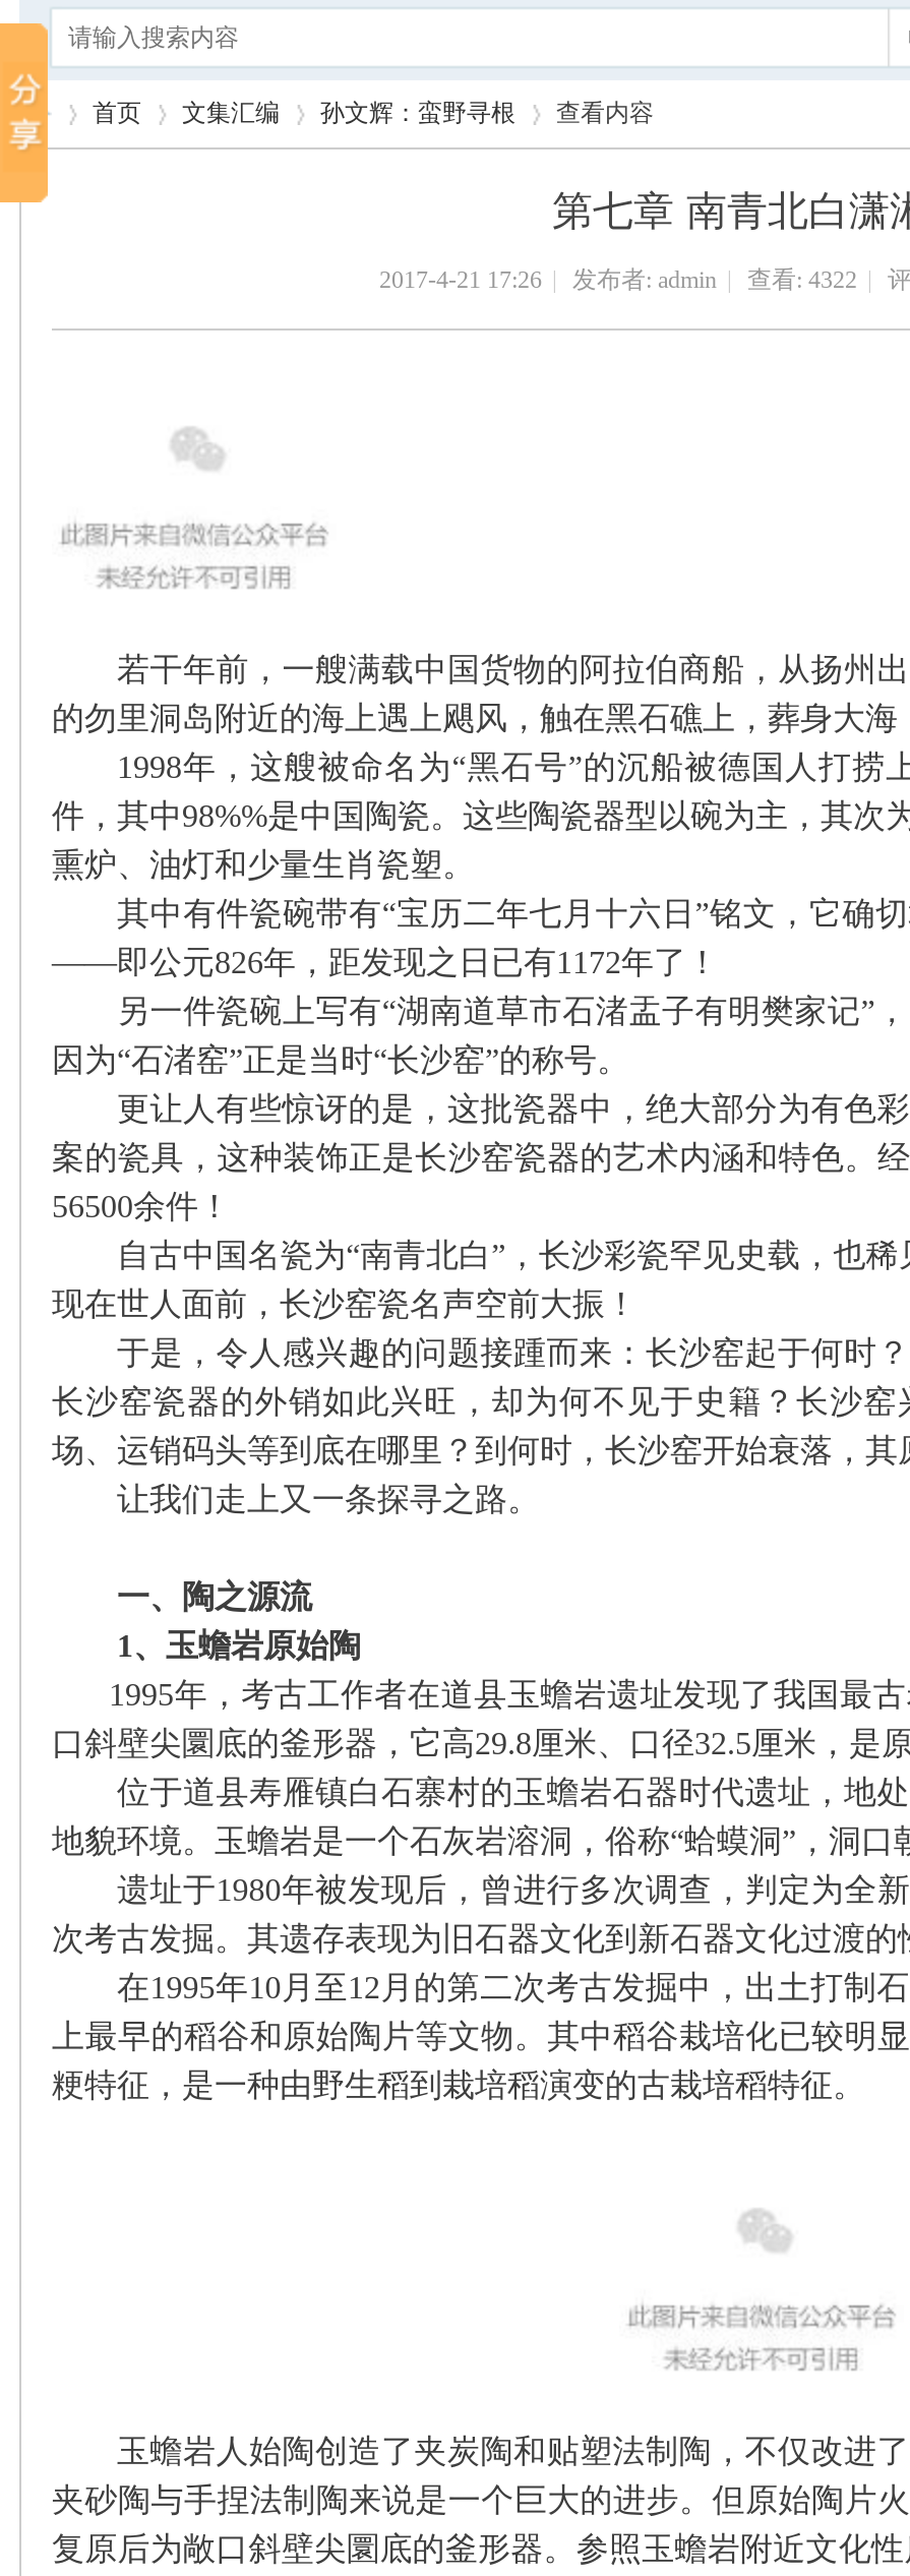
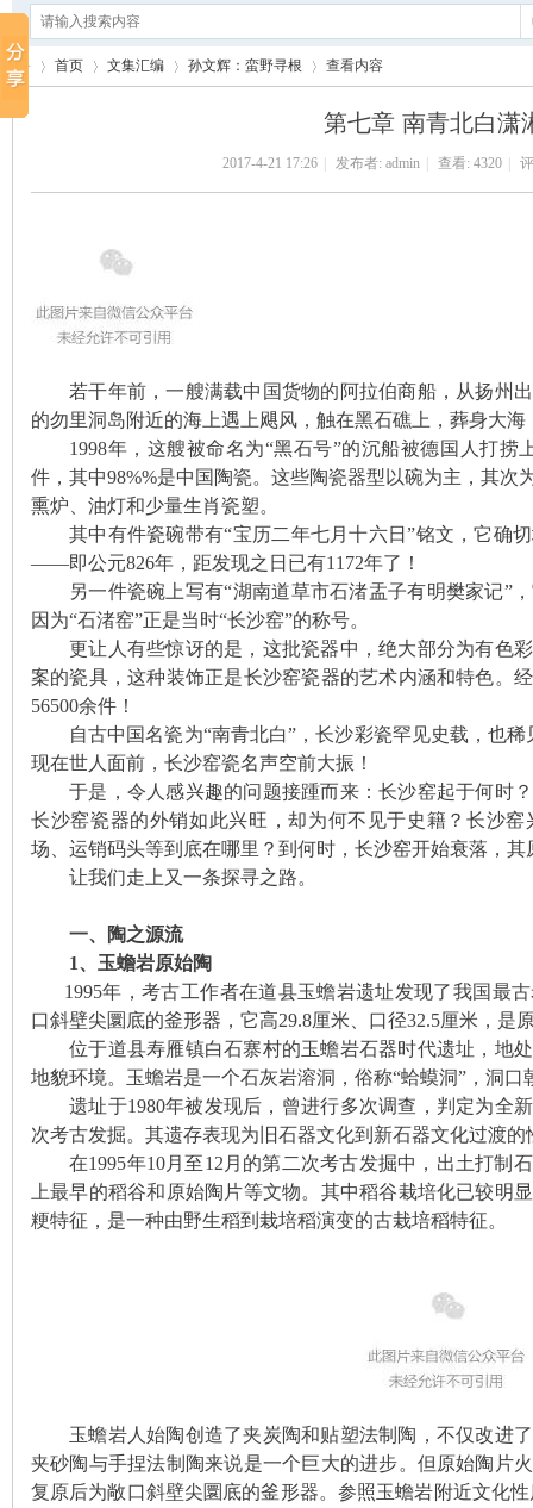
- 查看: 4322
+ 查看: 4320
